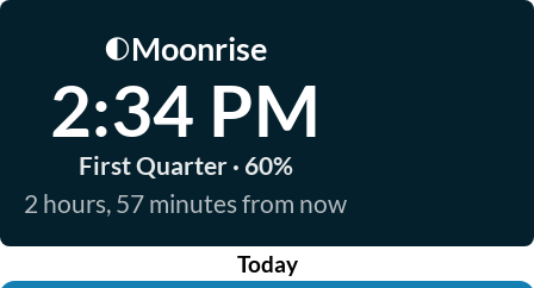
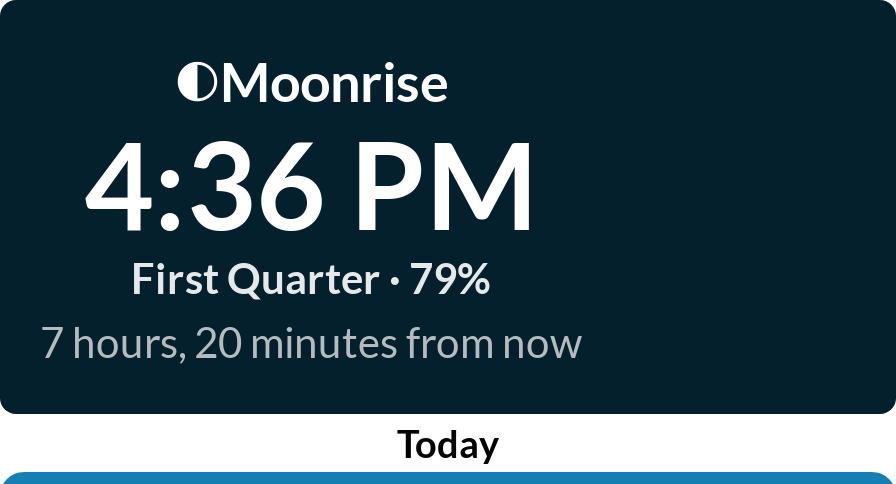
- 2:34 PM
+ 4:36 PM

- First Quarter · 60%
+ First Quarter · 79%

- 2 hours, 57 minutes from now
+ 7 hours, 20 minutes from now
